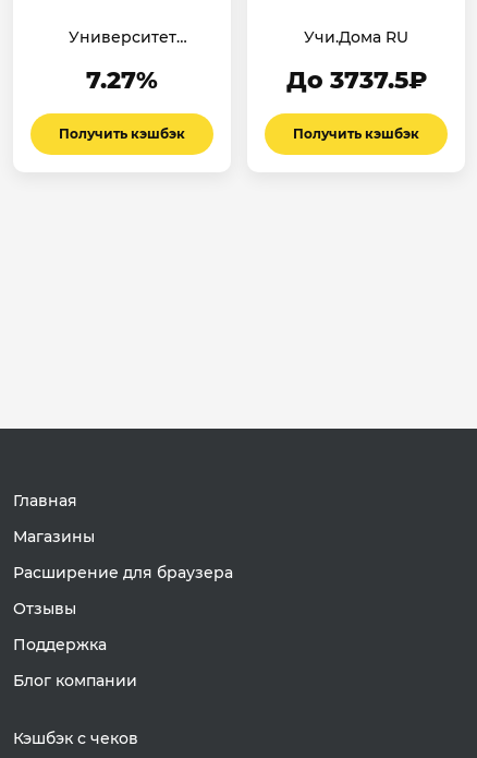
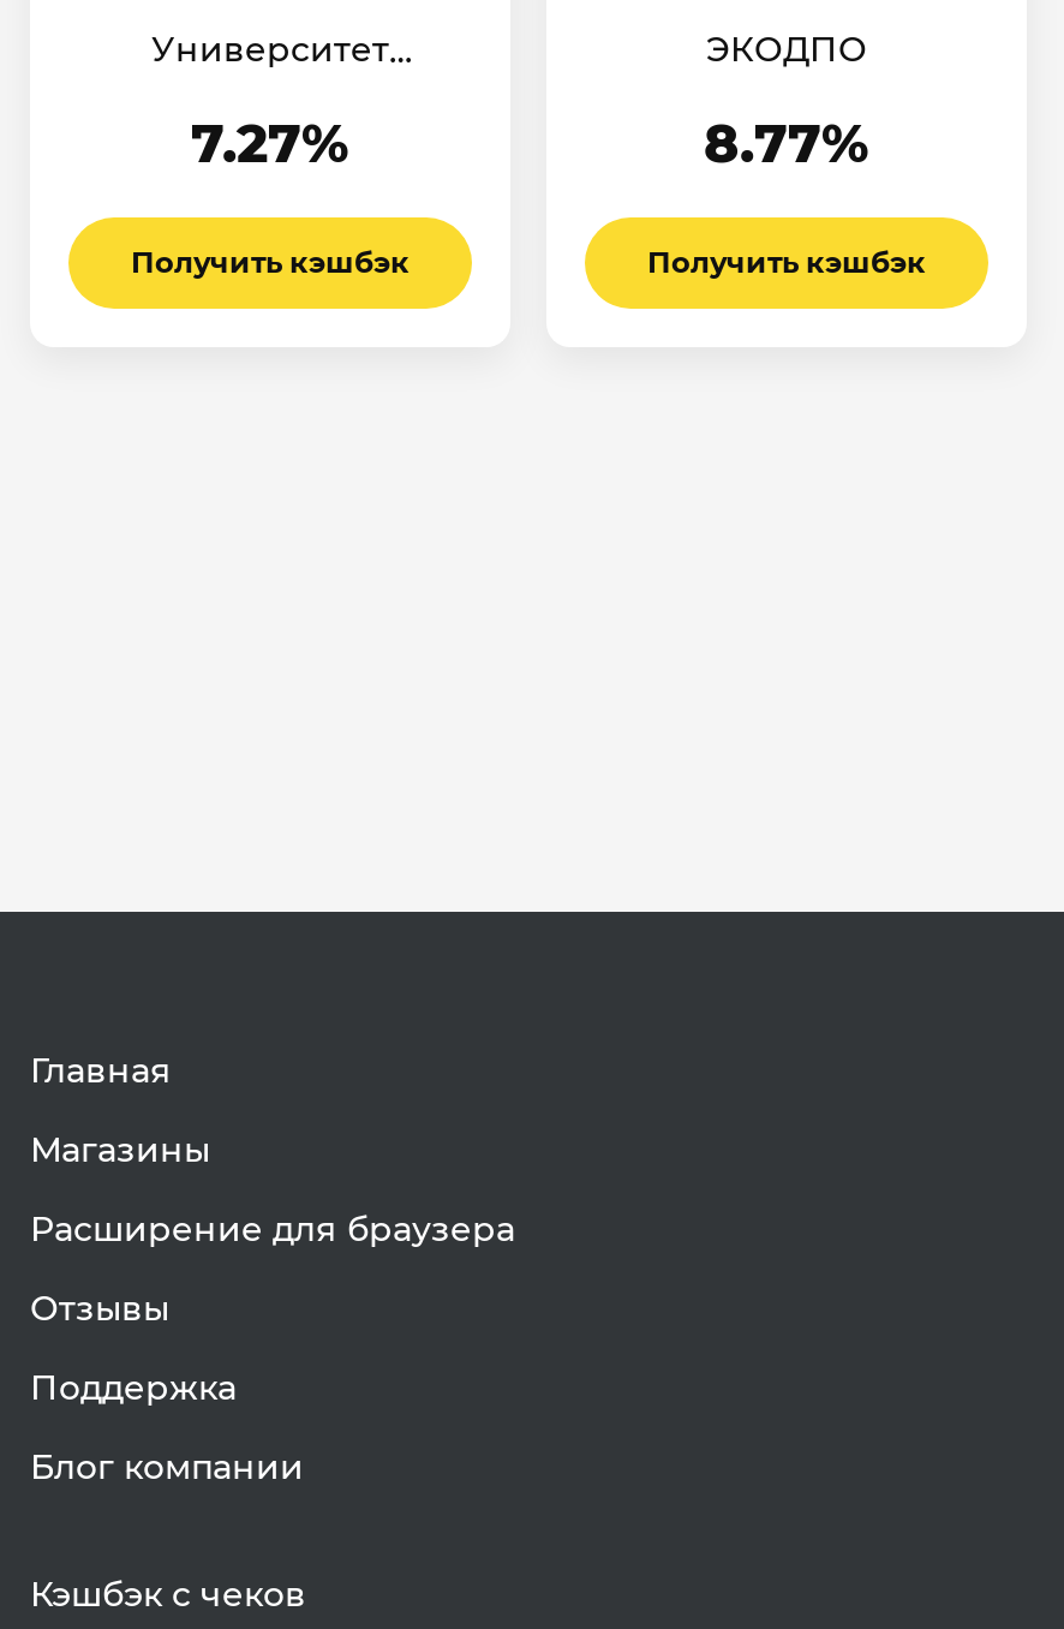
- Учи.Дома RU
+ ЭКОДПО

- До 3737.5₽
+ 8.77%
